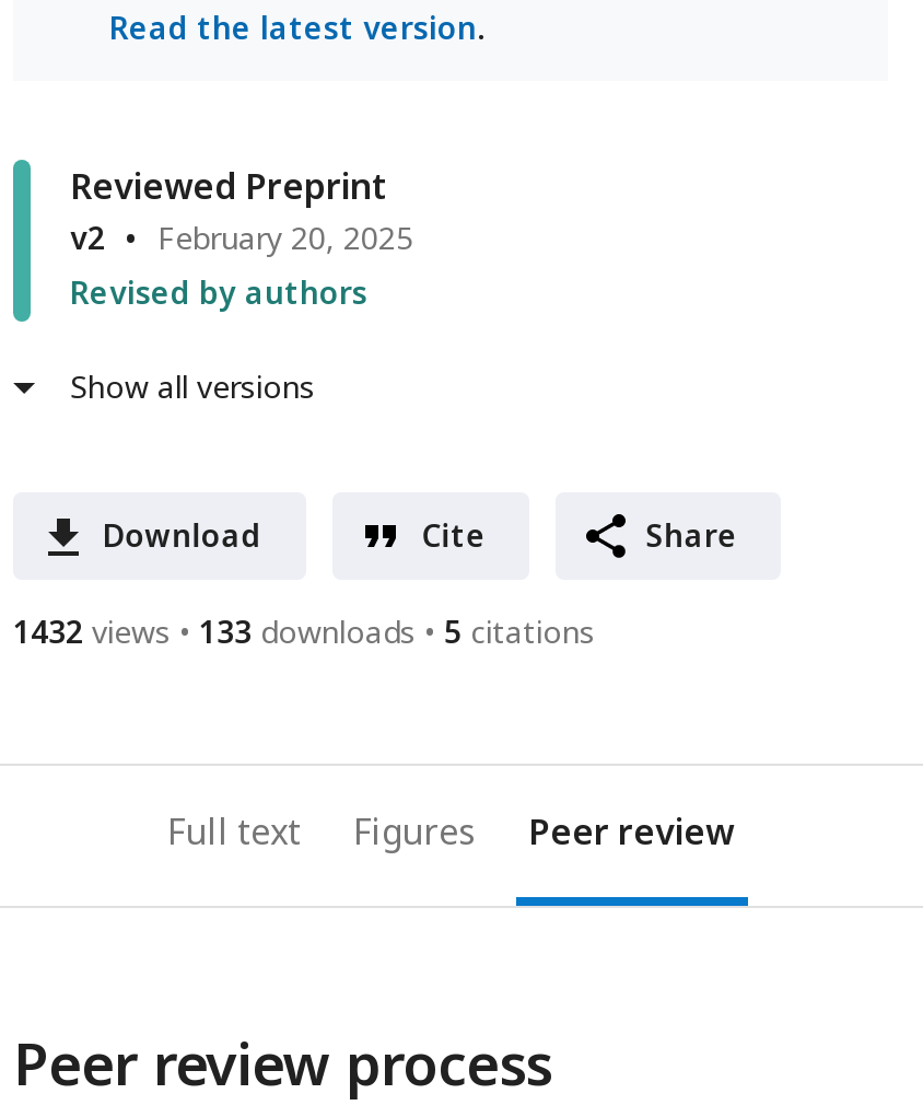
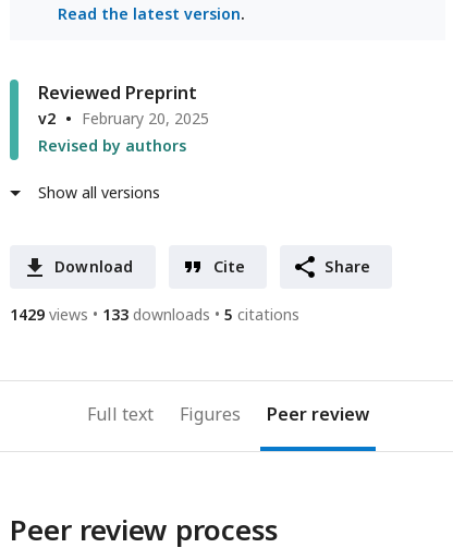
- 1432 views 133 downloads 5 citations
+ 1429 views 133 downloads 5 citations
